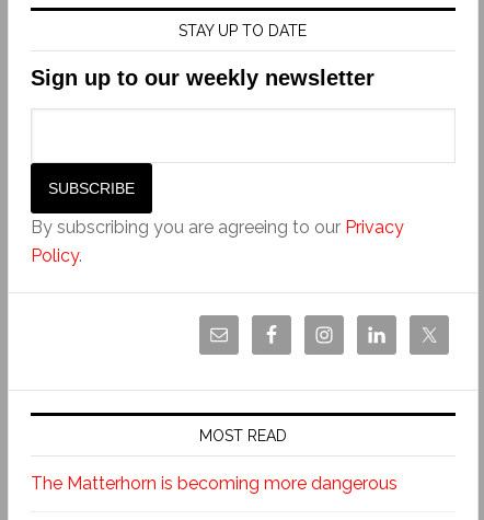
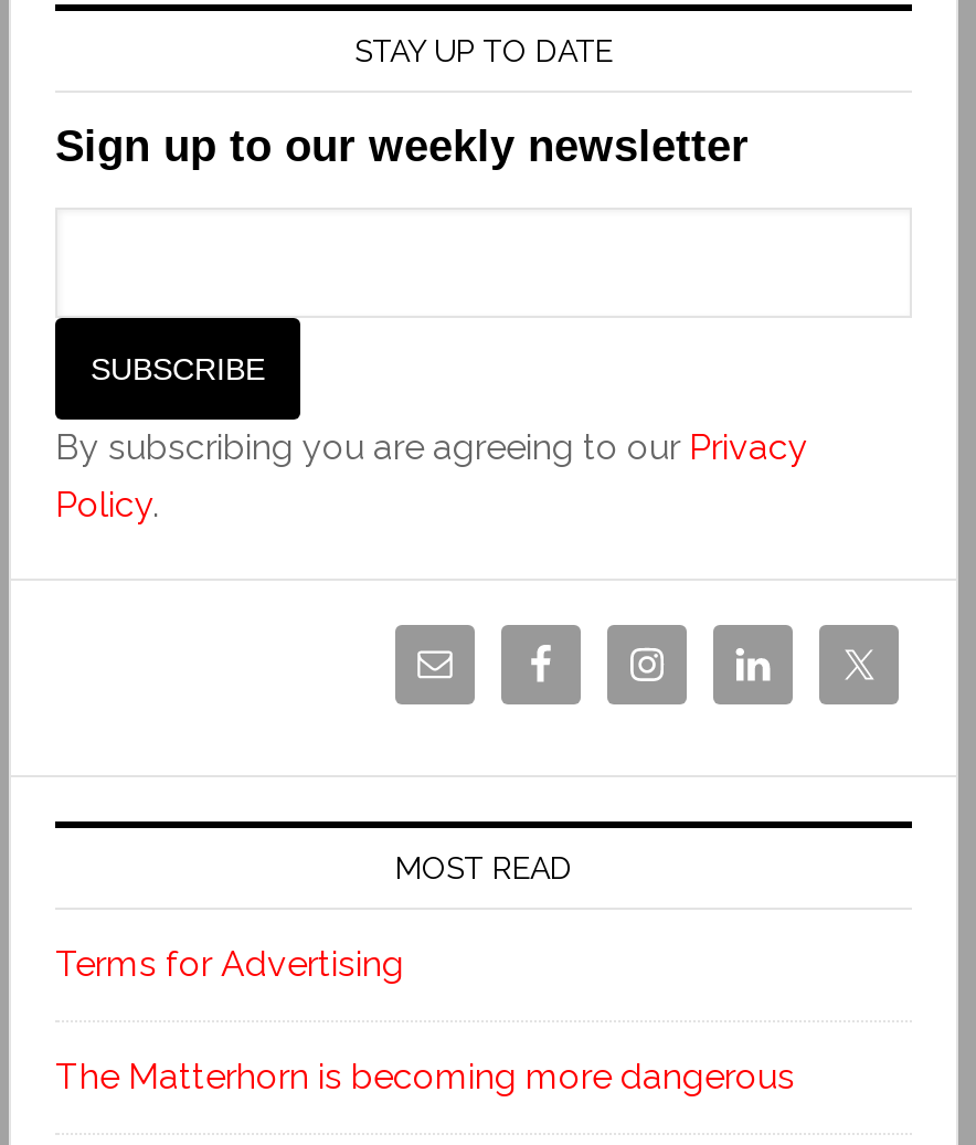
+ Terms for Advertising
